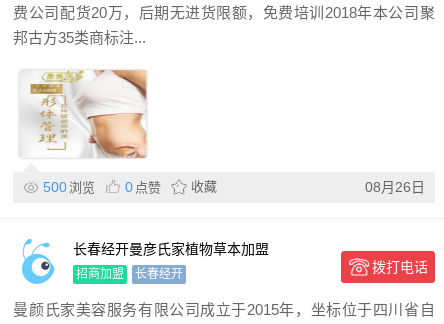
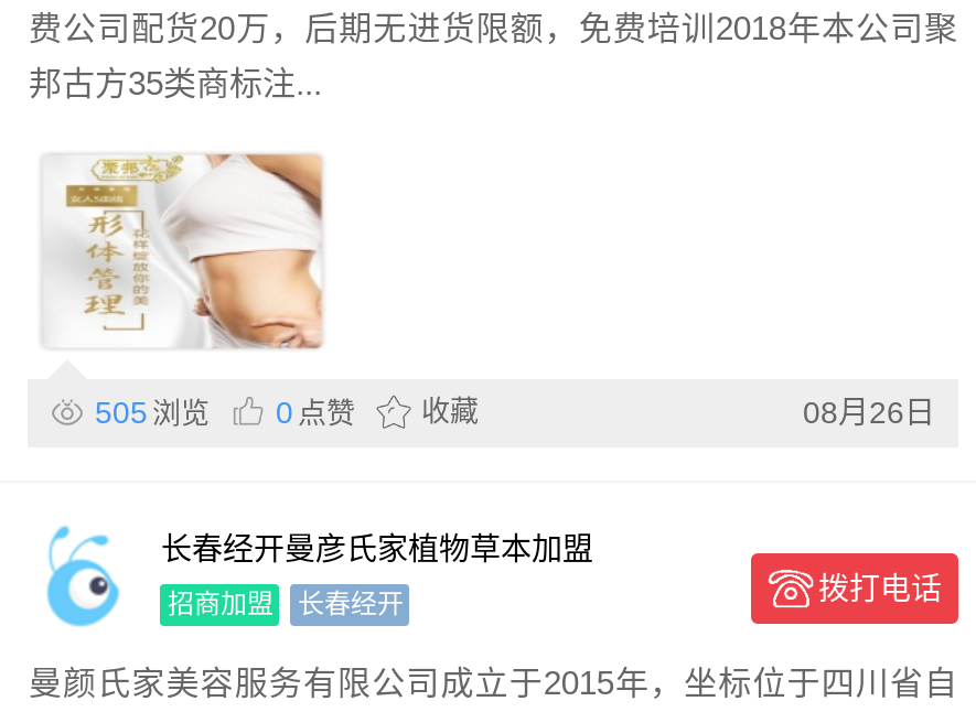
- 500 浏览 0 点赞 收藏
+ 505 浏览 0 点赞 收藏
